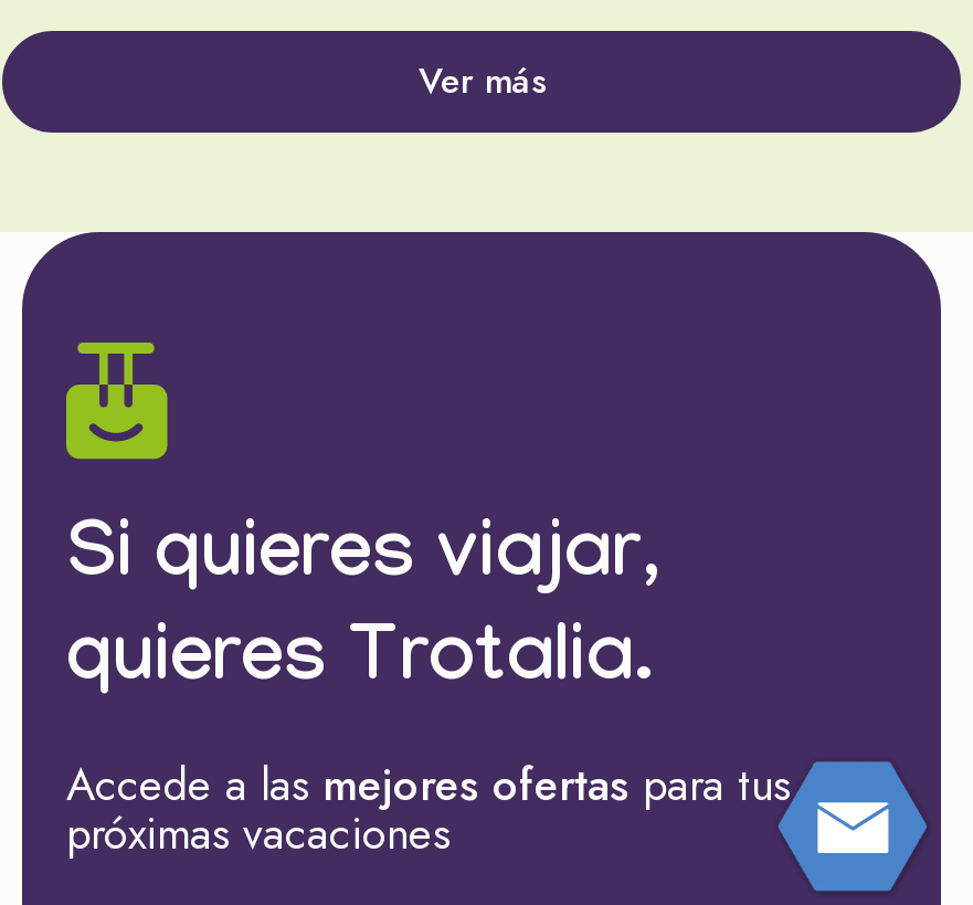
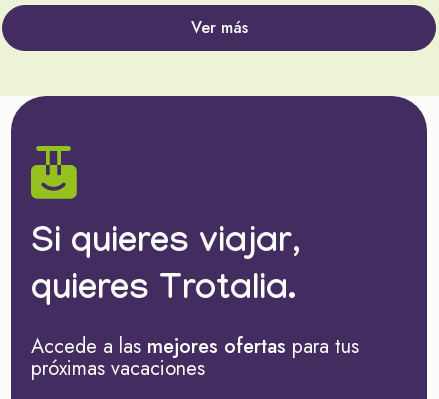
- [image]
